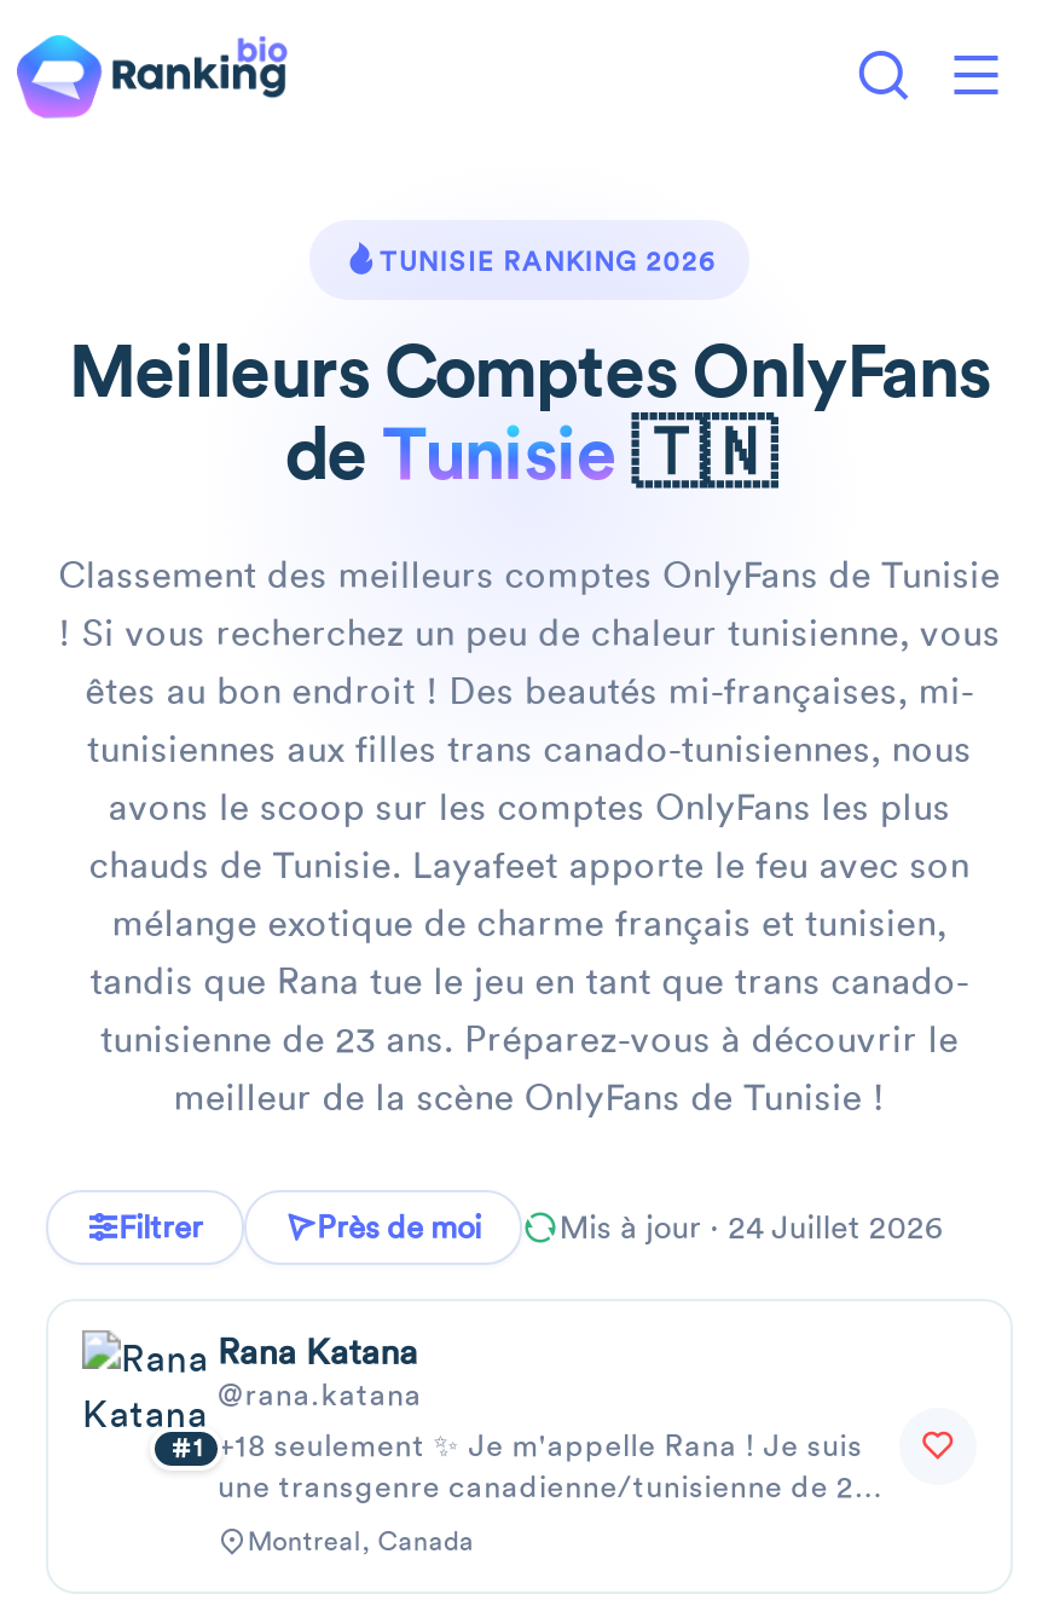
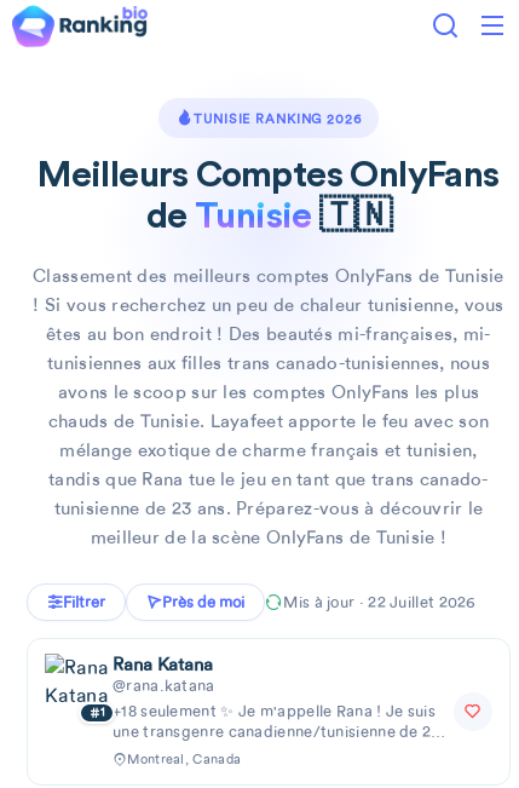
- Mis à jour · 24 Juillet 2026
+ Mis à jour · 22 Juillet 2026
